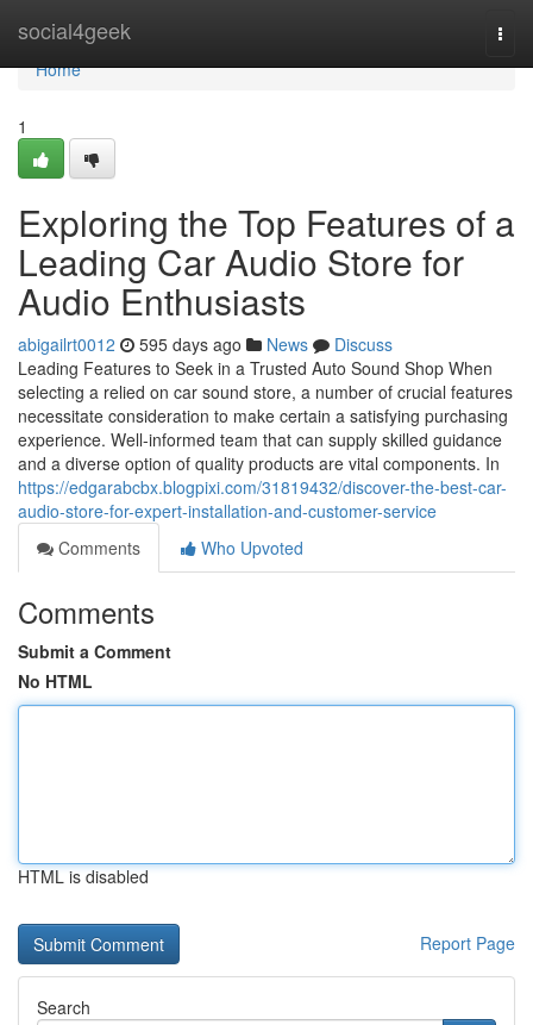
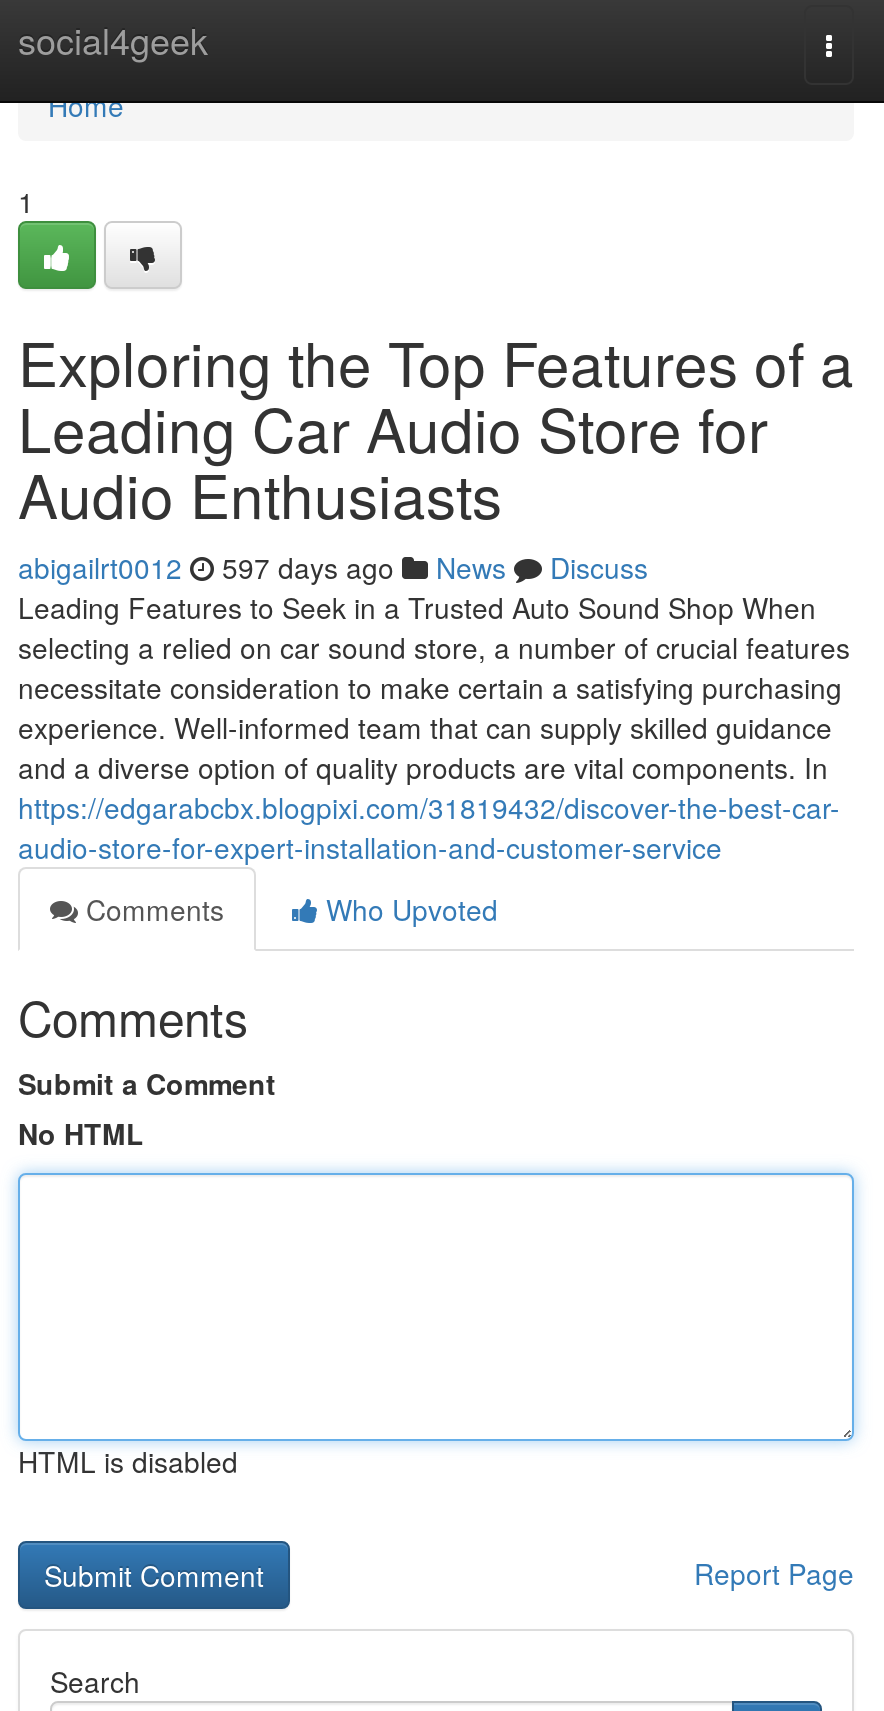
- abigailrt0012 595 days ago News Discuss
+ abigailrt0012 597 days ago News Discuss
